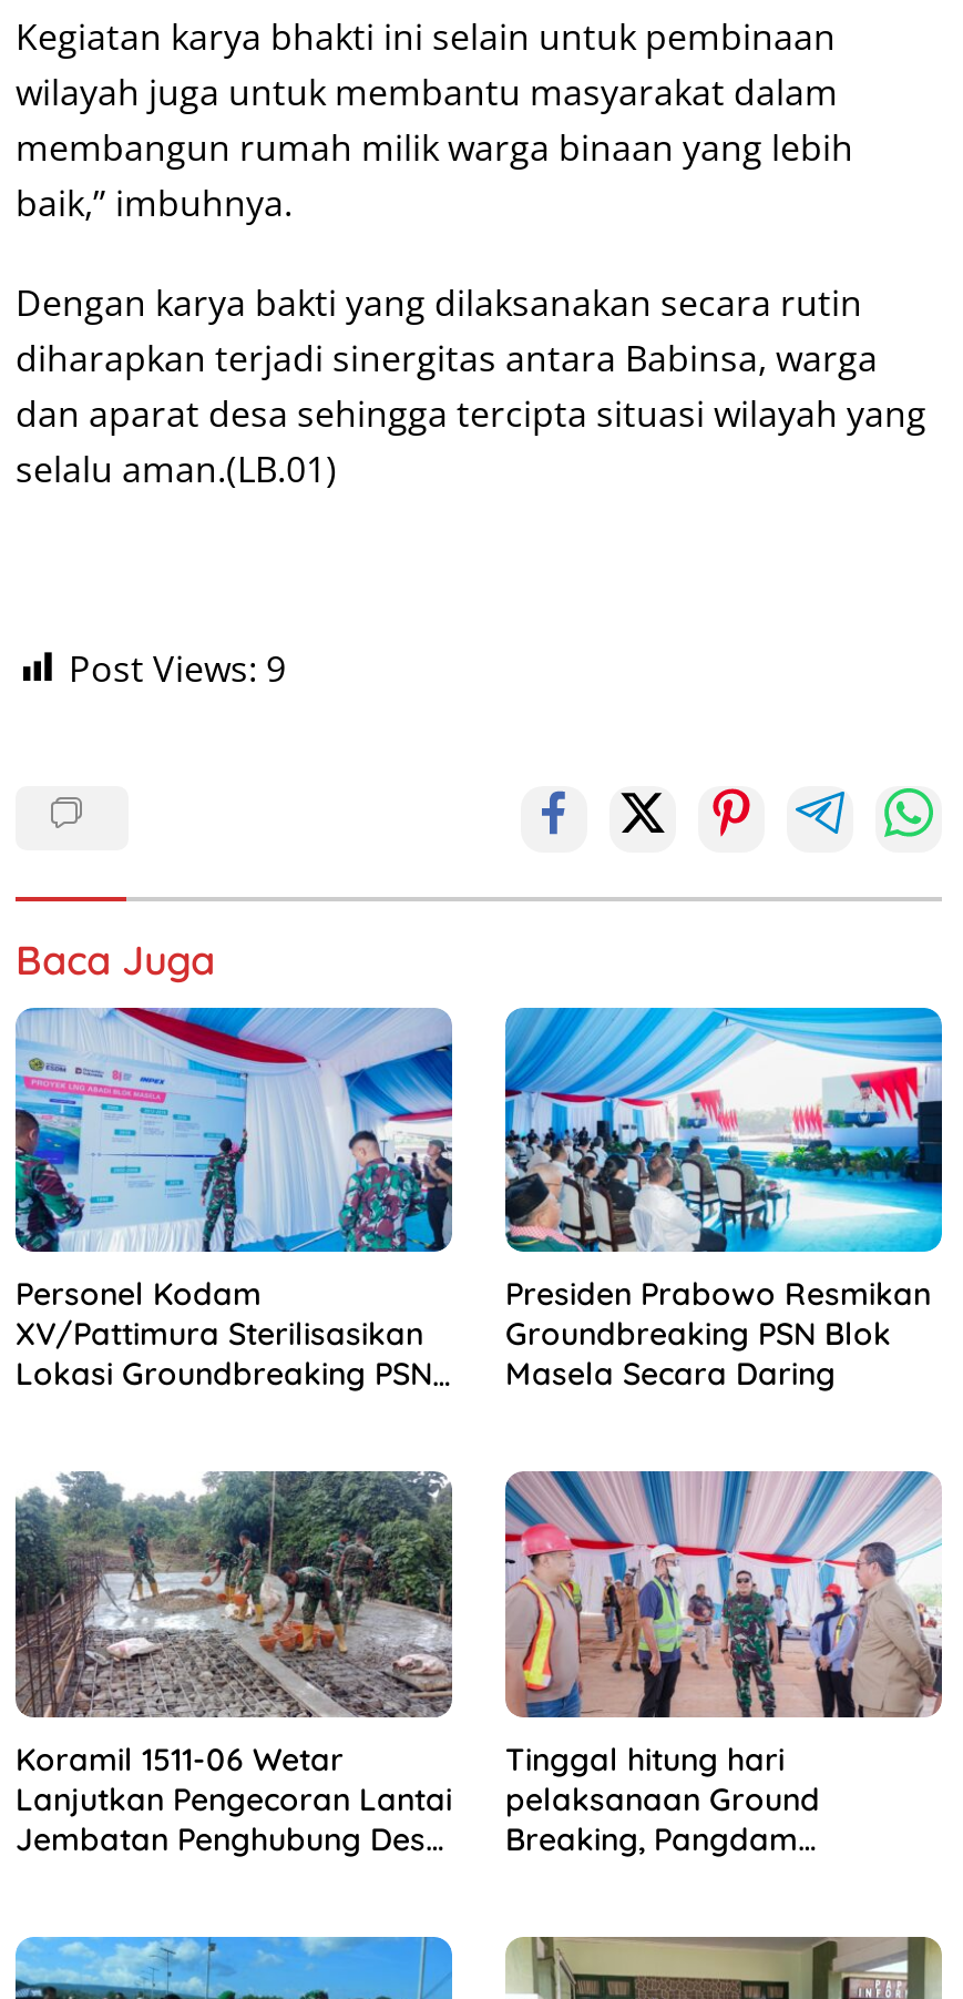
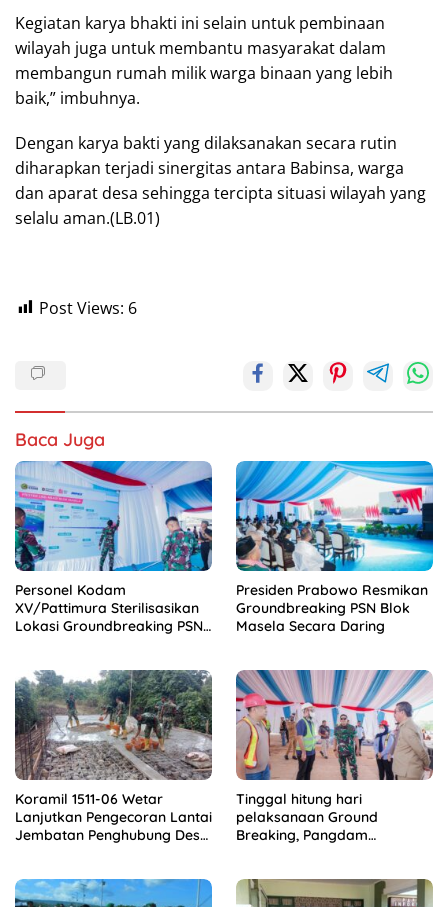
- Post Views: 9
+ Post Views: 6
